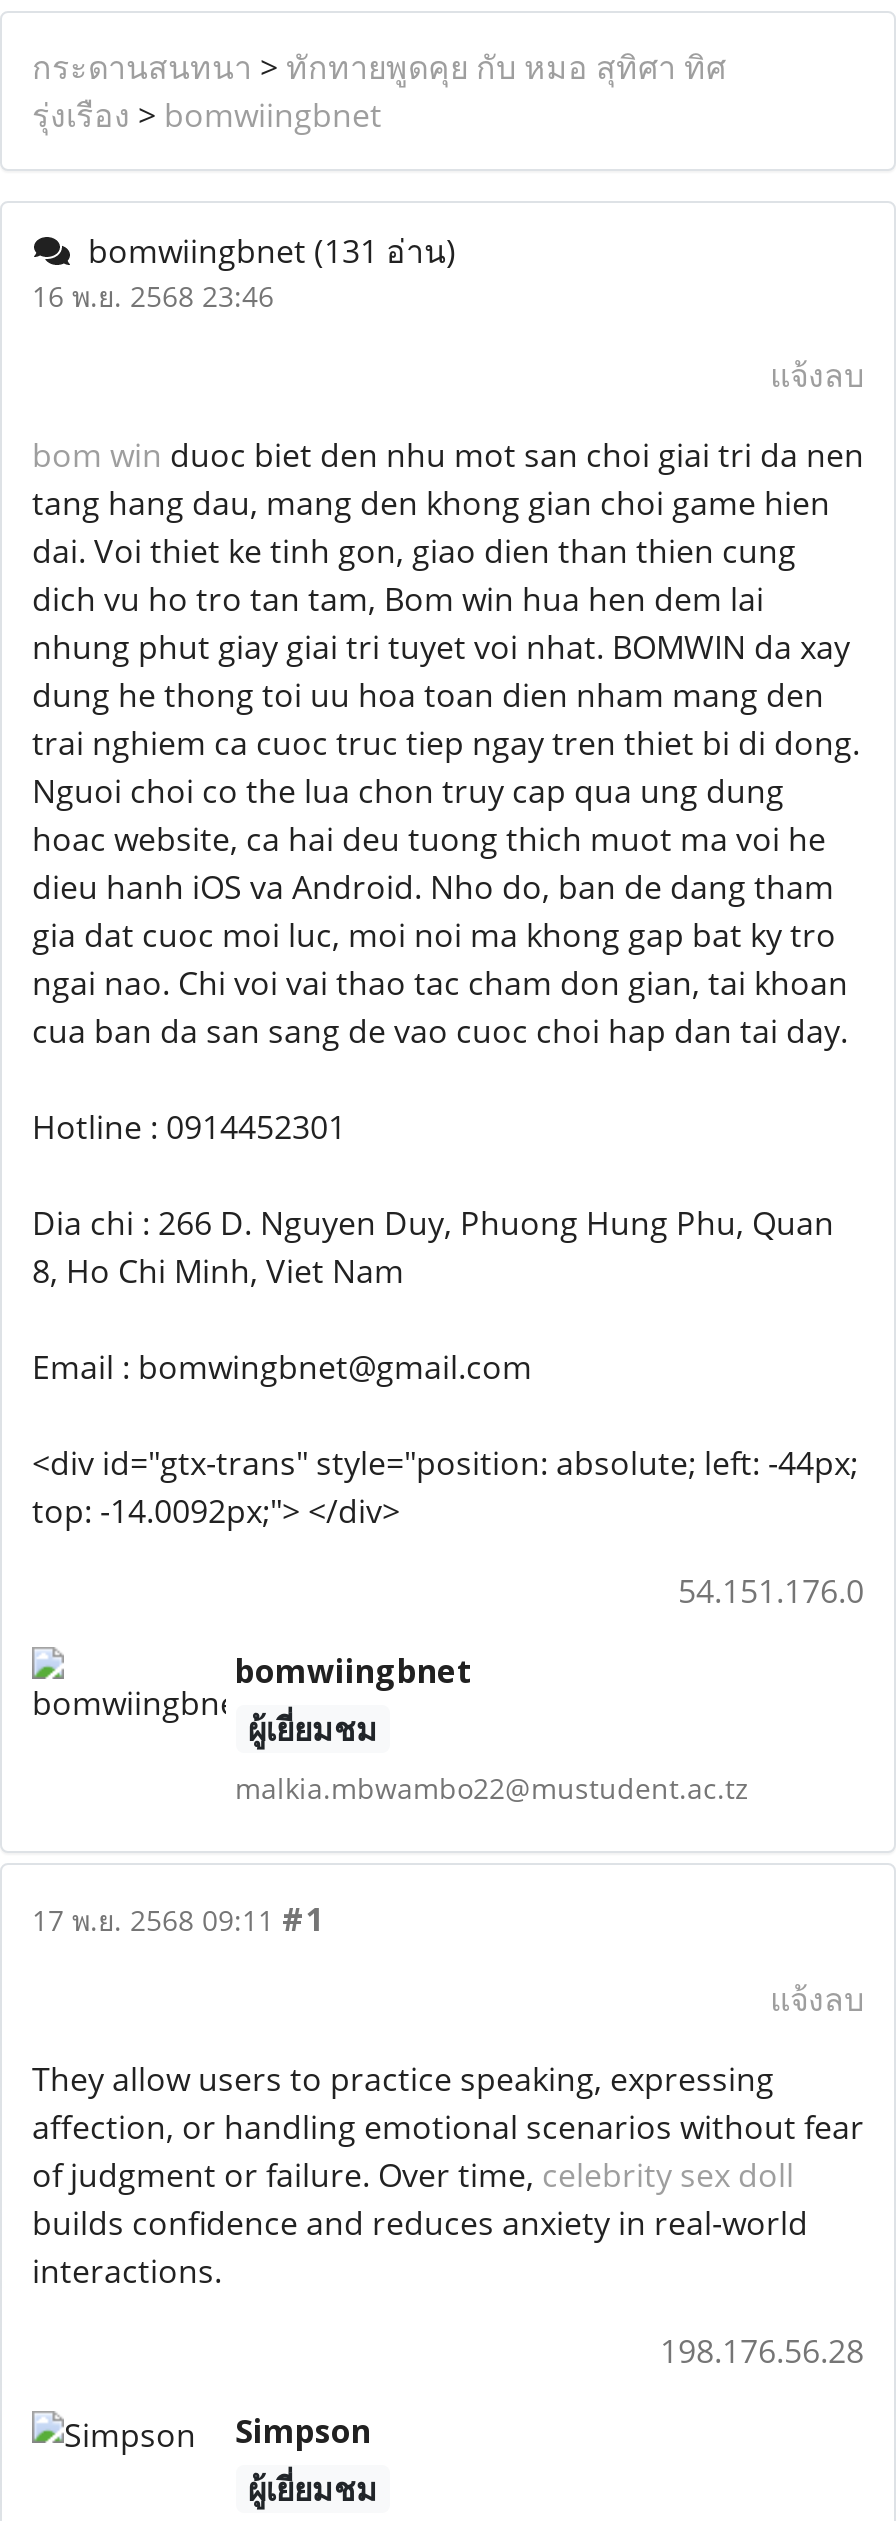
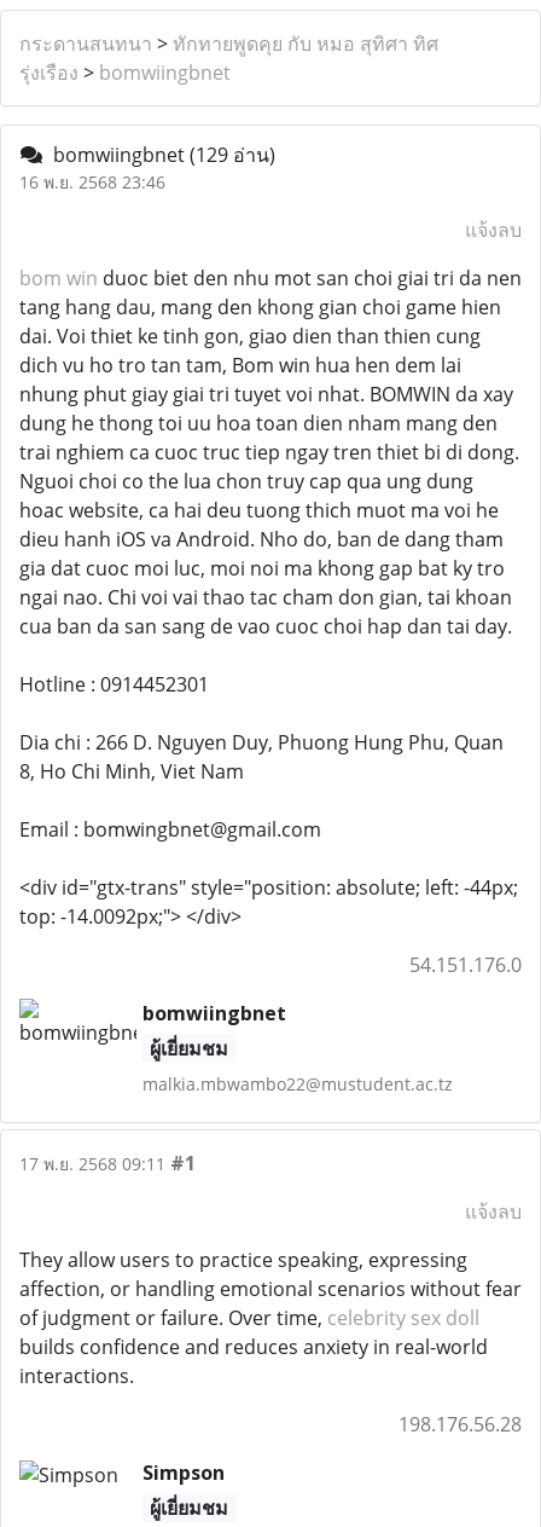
- bomwiingbnet (131 อ่าน)
+ bomwiingbnet (129 อ่าน)
